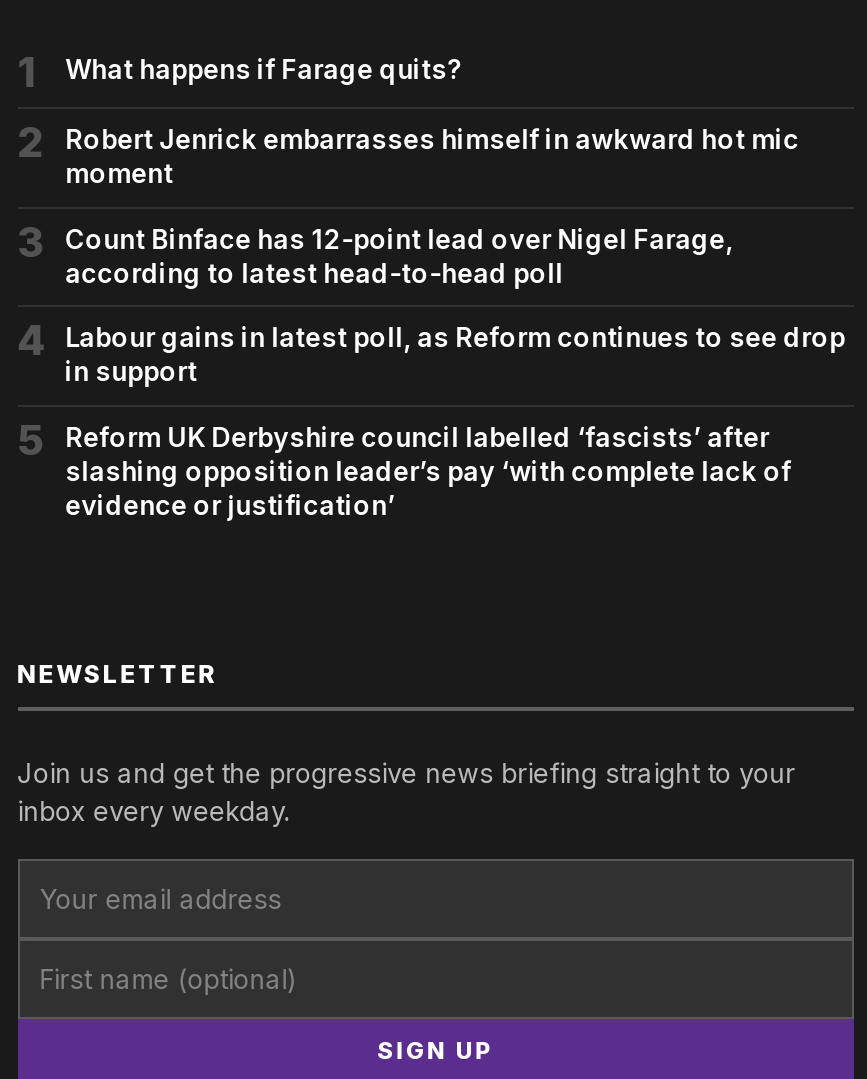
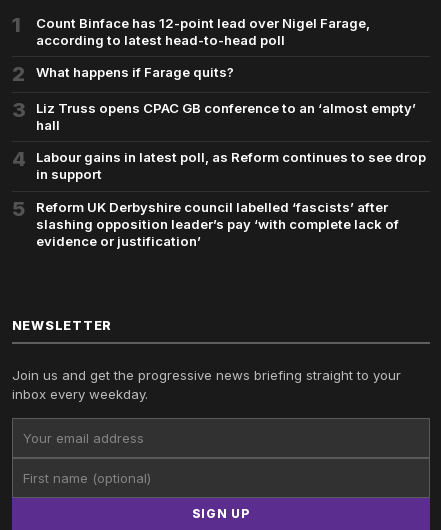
moved down: 2 | What happens if Farage quits? | 3

- Robert Jenrick embarrasses himself in awkward hot mic
- moment

moved up: Count Binface has 12-point lead over Nigel Farage, | according to latest head-to-head poll

+ Liz Truss opens CPAC GB conference to an ‘almost empty’
+ hall
